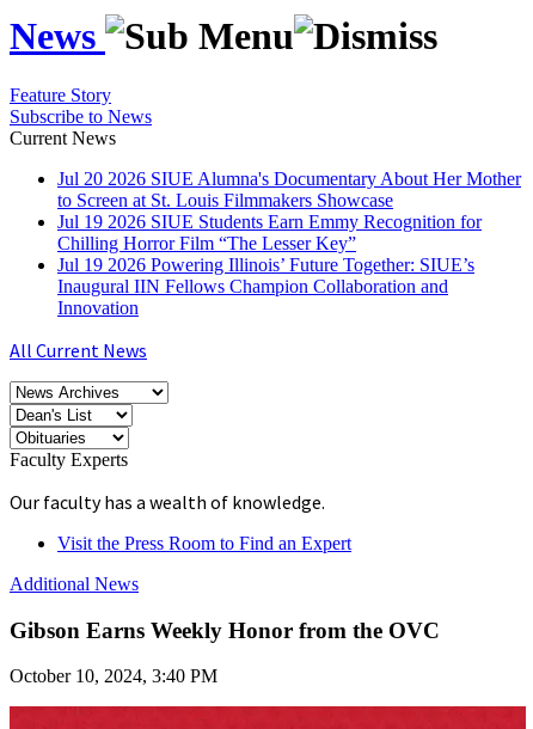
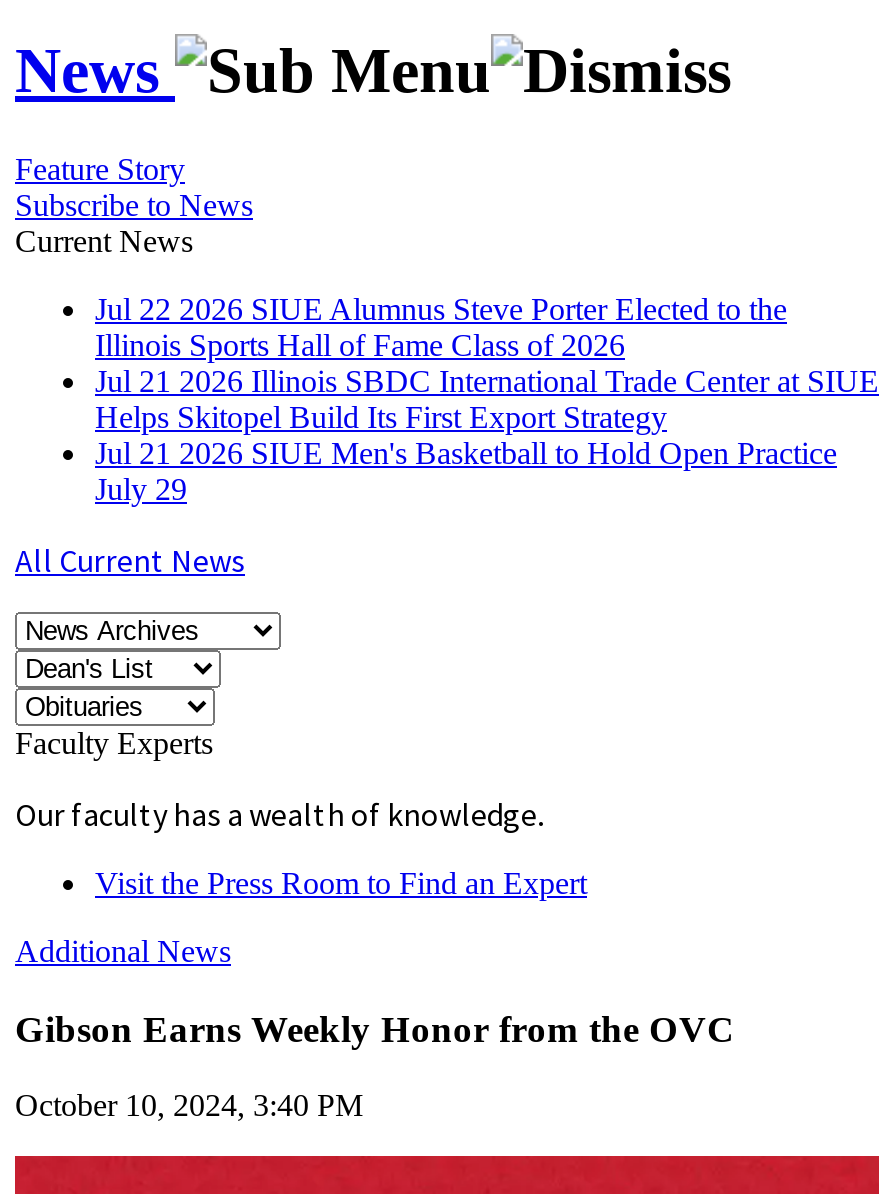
- Jul 20 2026 SIUE Alumna's Documentary About Her Mother
- to Screen at St. Louis Filmmakers Showcase
- Jul 19 2026 SIUE Students Earn Emmy Recognition for
- Chilling Horror Film “The Lesser Key”
- Jul 19 2026 Powering Illinois’ Future Together: SIUE’s
- Inaugural IIN Fellows Champion Collaboration and
- Innovation
+ Jul 22 2026 SIUE Alumnus Steve Porter Elected to the
+ Illinois Sports Hall of Fame Class of 2026
+ Jul 21 2026 Illinois SBDC International Trade Center at SIUE
+ Helps Skitopel Build Its First Export Strategy
+ Jul 21 2026 SIUE Men's Basketball to Hold Open Practice
+ July 29
